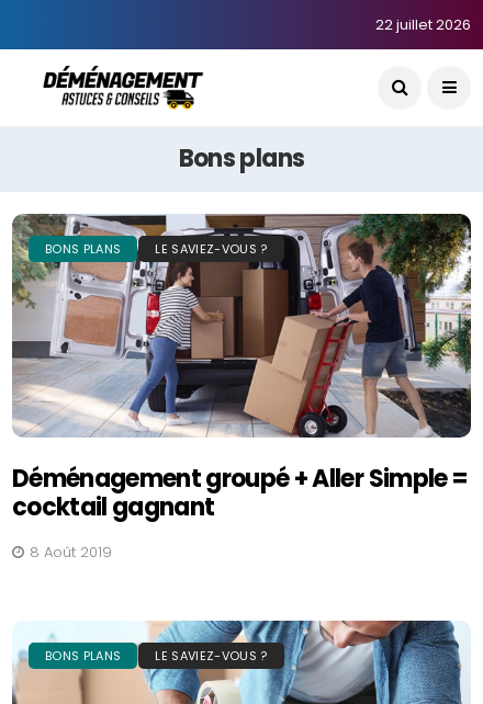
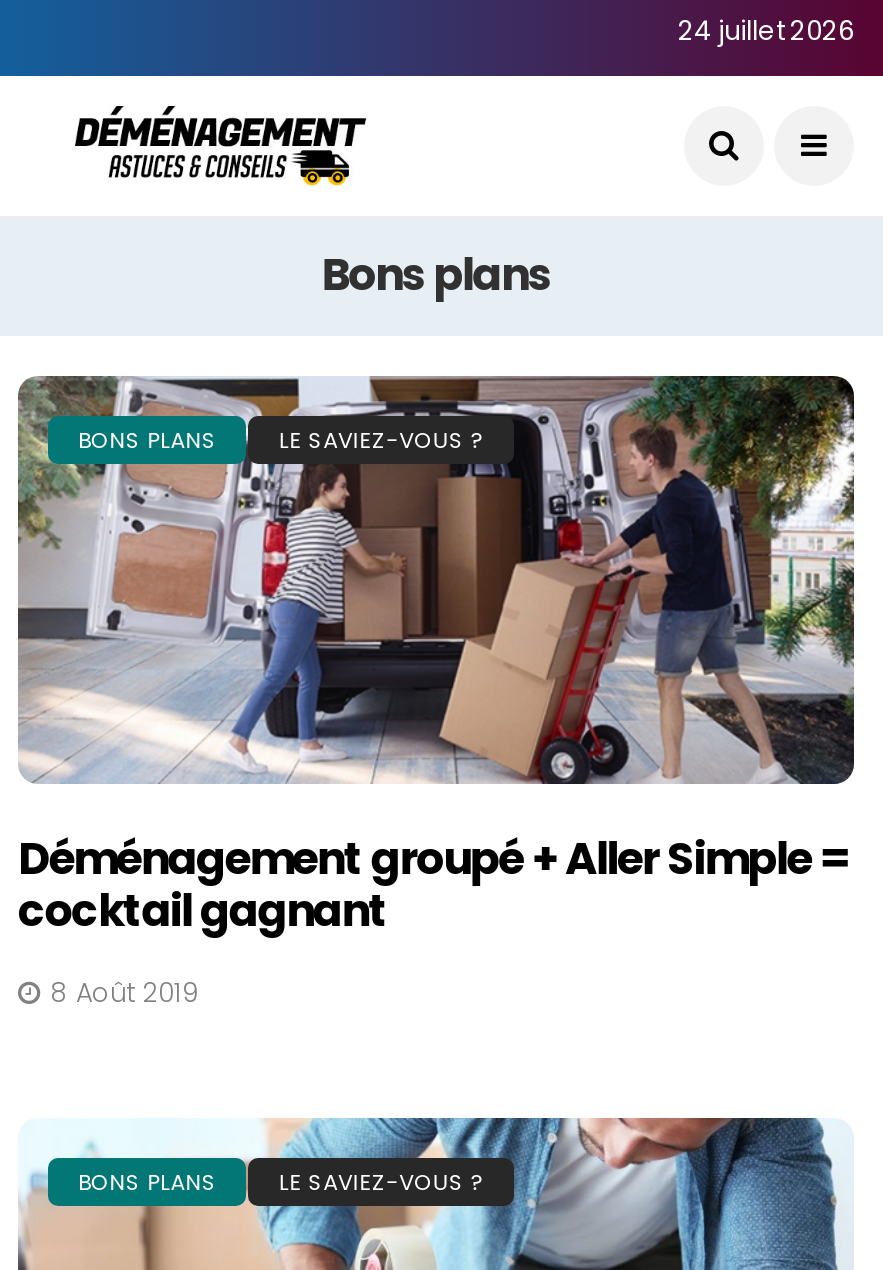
- 22 juillet 2026
+ 24 juillet 2026
